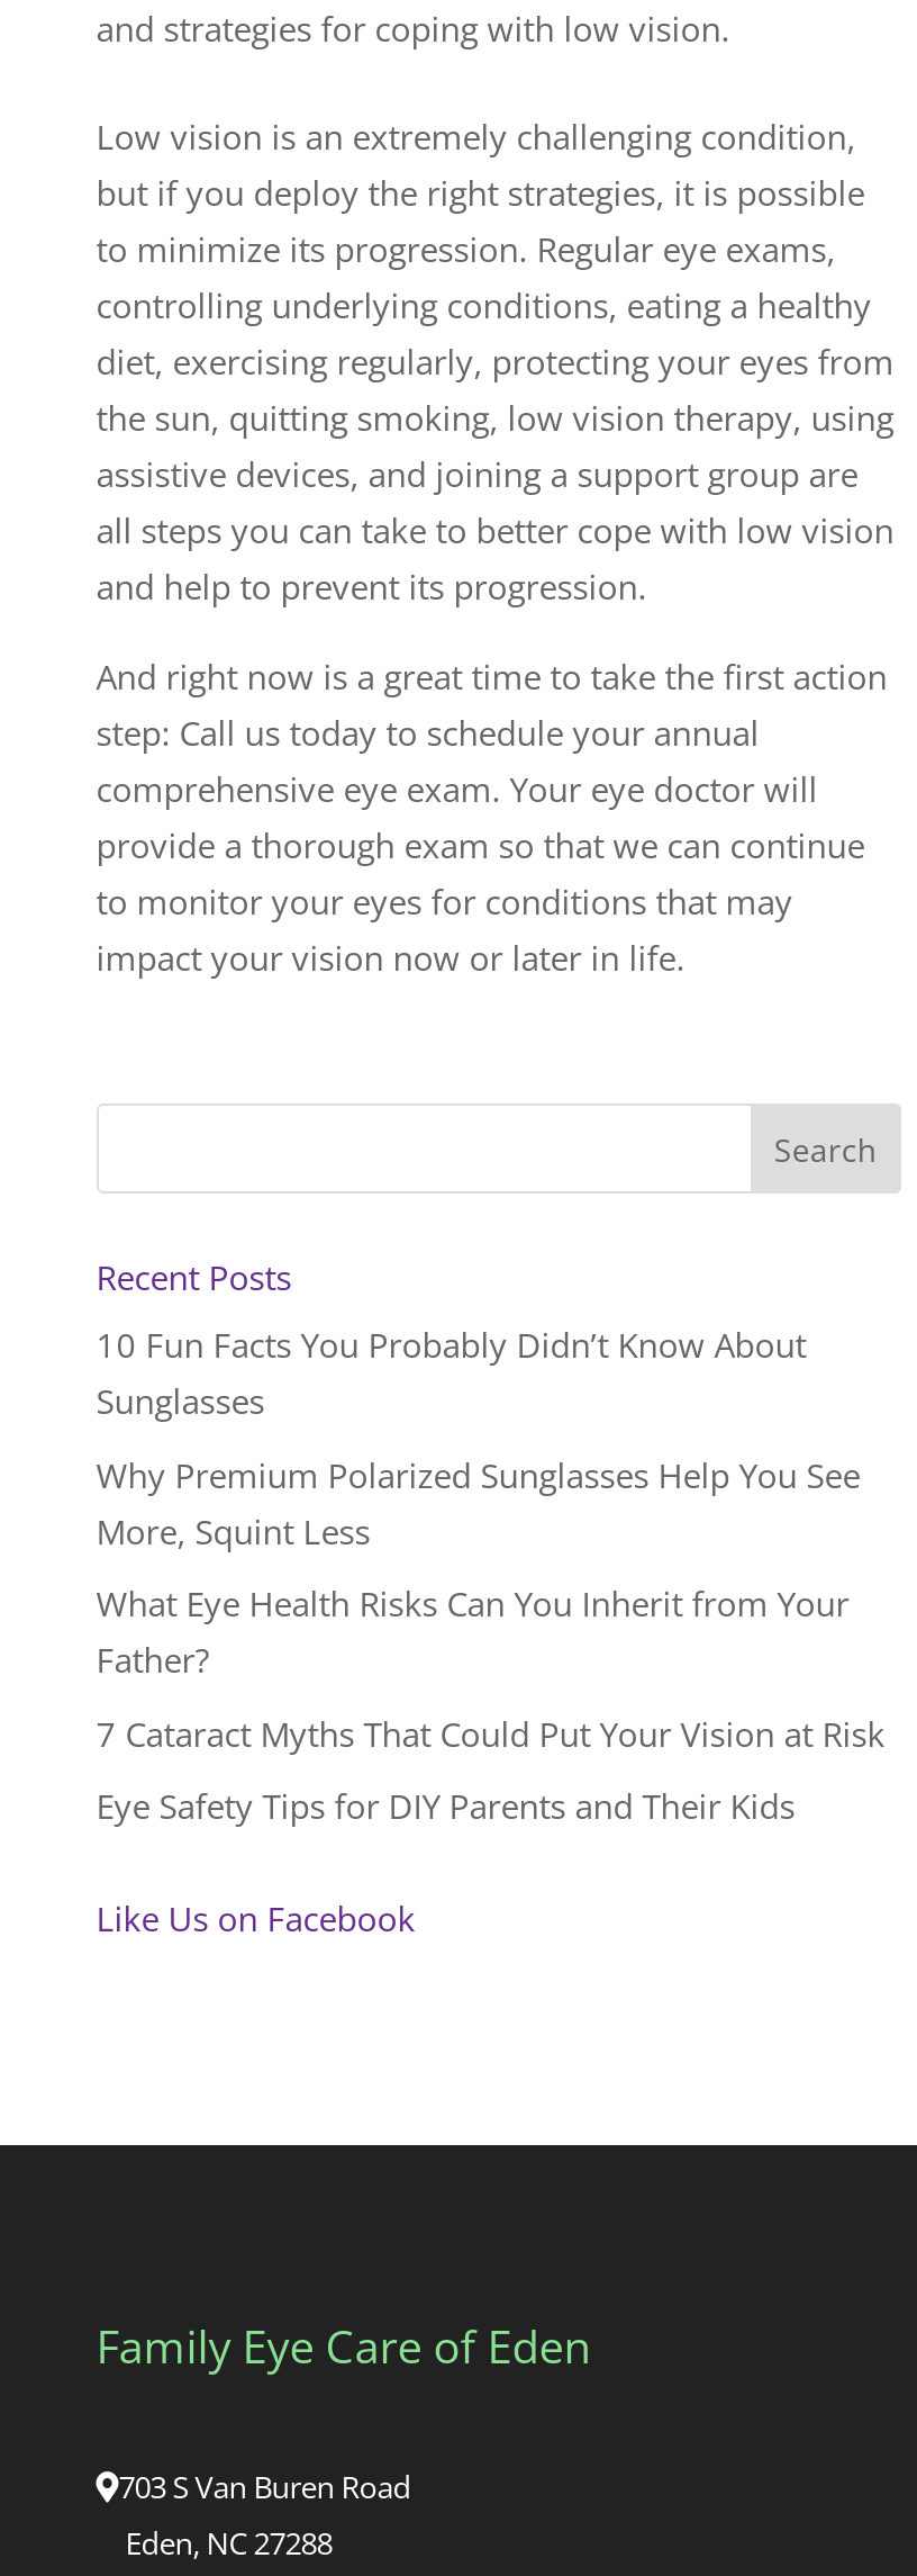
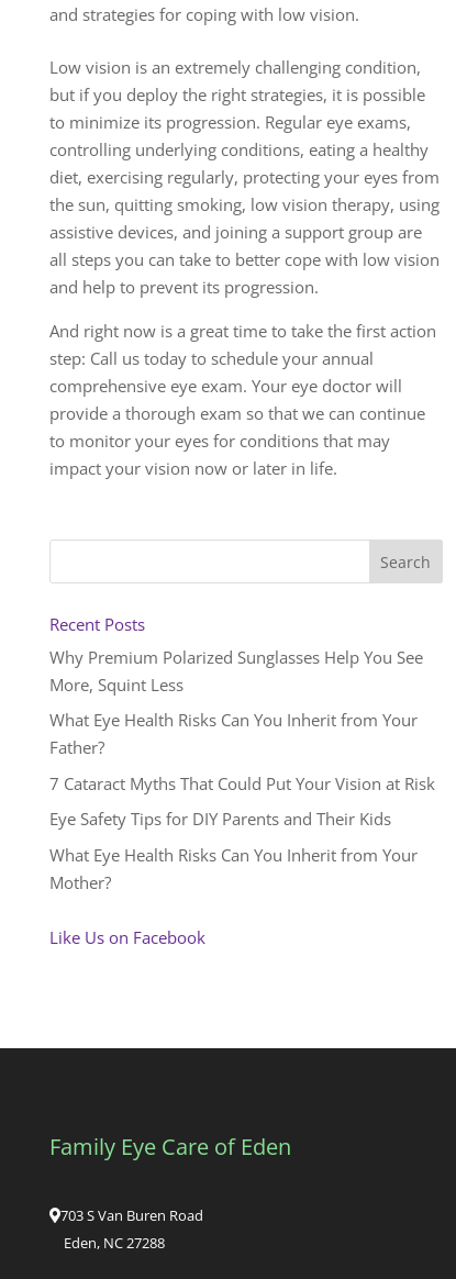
- 10 Fun Facts You Probably Didn’t Know About
- Sunglasses

moved up: Why Premium Polarized Sunglasses Help You See | More, Squint Less | What Eye Health Risks Can You Inherit from Your | Father? | 7 Cataract Myths That Could Put Your Vision at Risk | Eye Safety Tips for DIY Parents and Their Kids

+ What Eye Health Risks Can You Inherit from Your
+ Mother?
